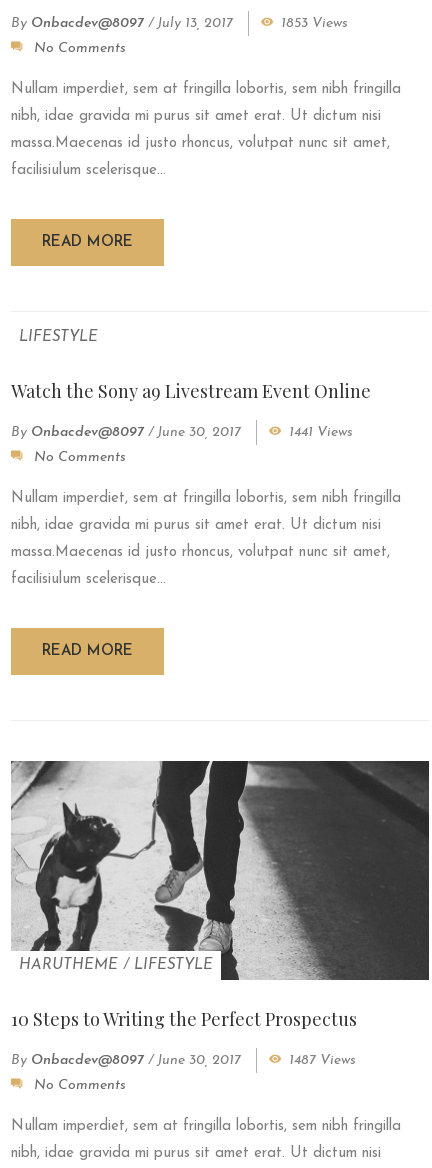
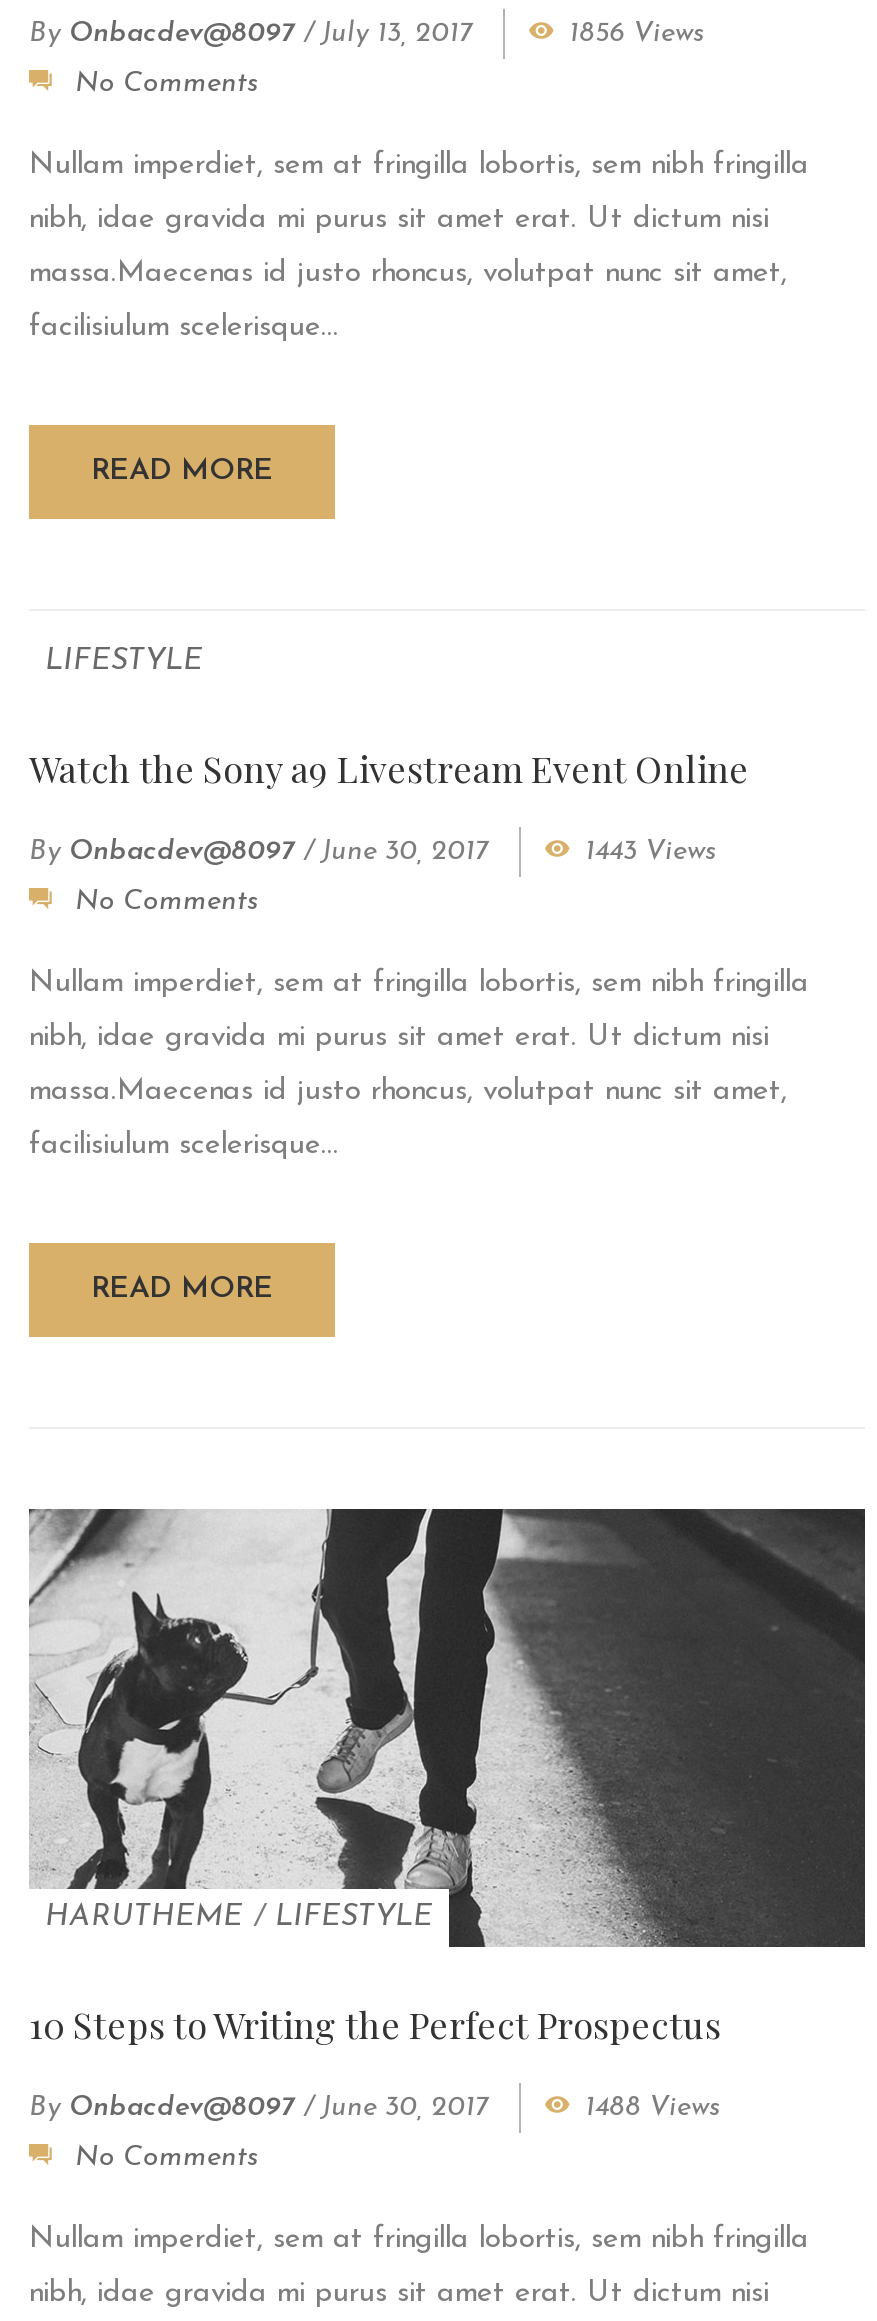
- 1853 Views
+ 1856 Views

- 1441 Views
+ 1443 Views

- 1487 Views
+ 1488 Views
